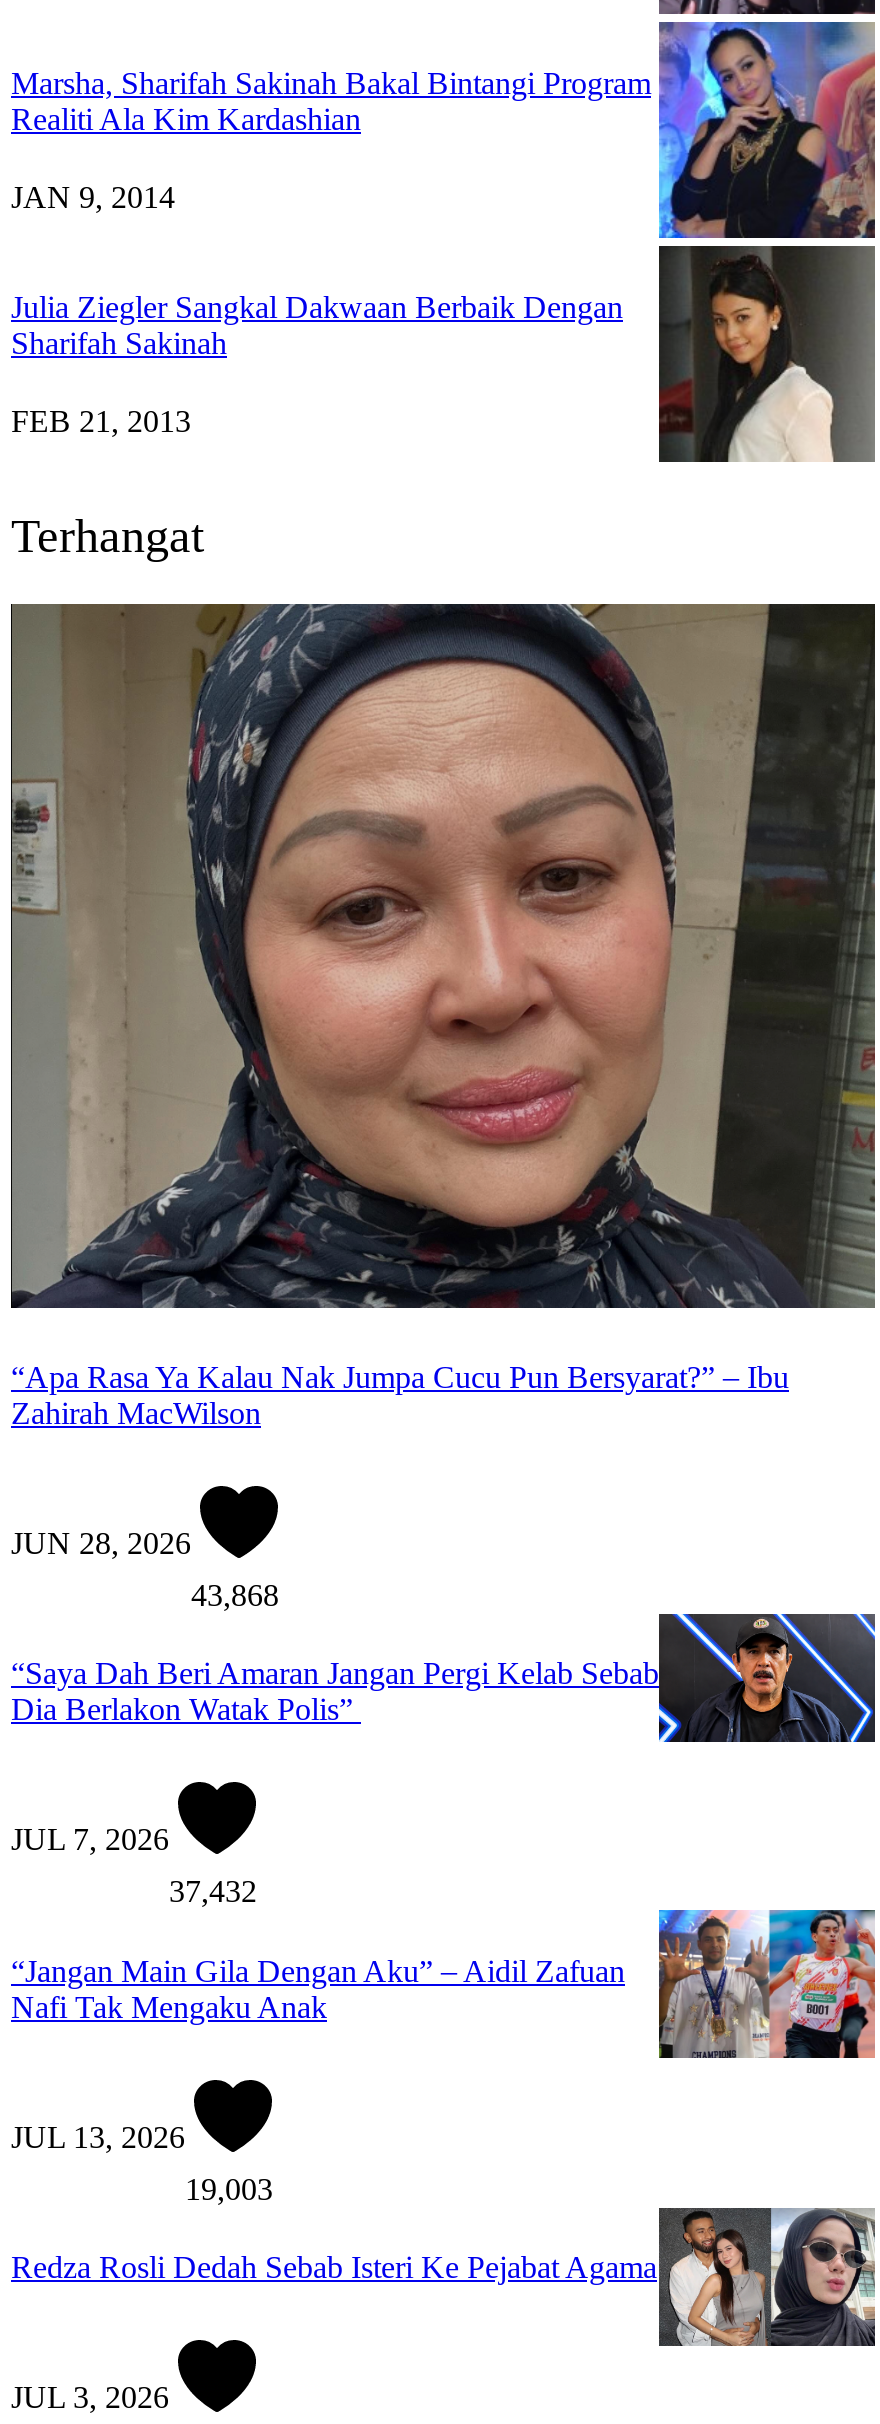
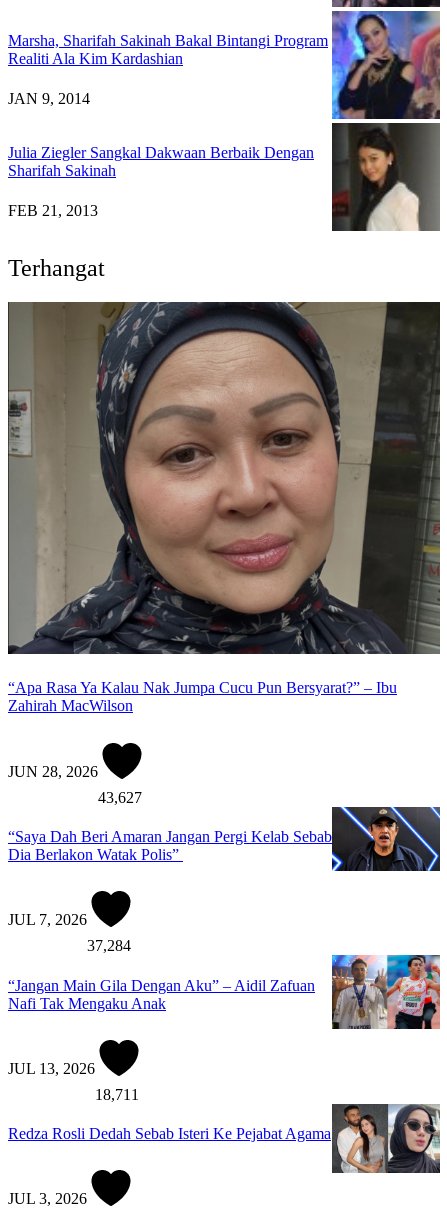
- 43,868
+ 43,627

- 37,432
+ 37,284

- 19,003
+ 18,711
